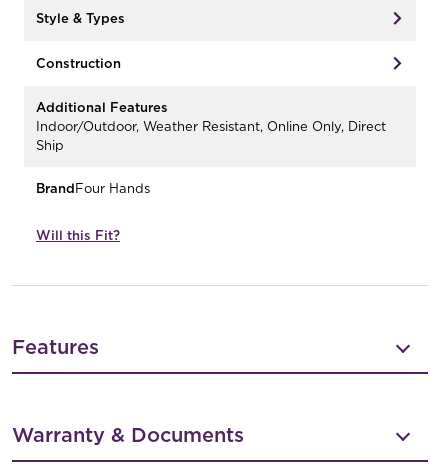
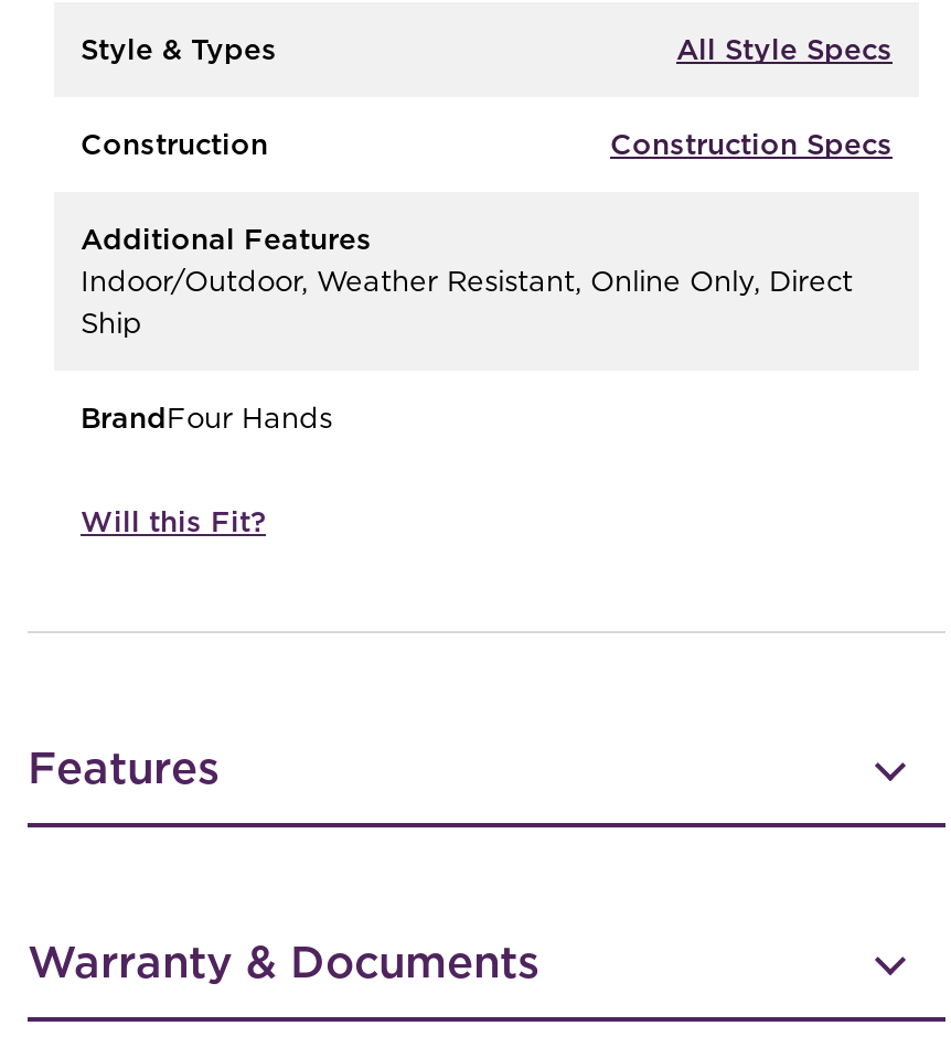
+ All Style Specs

+ Construction Specs
